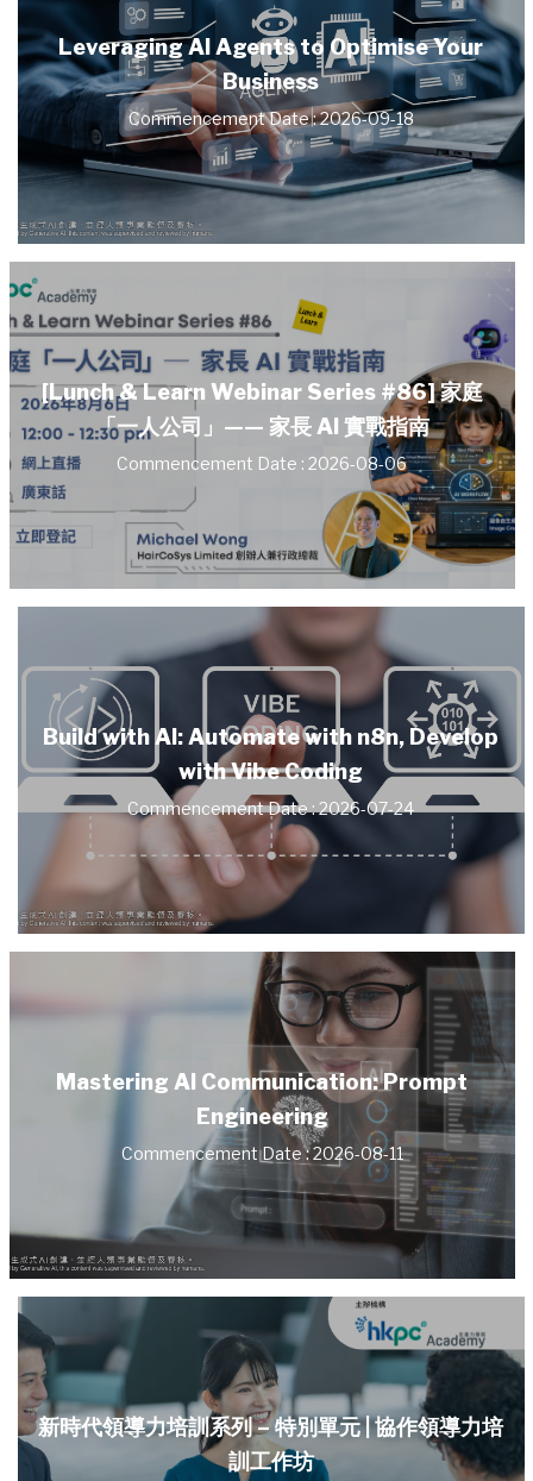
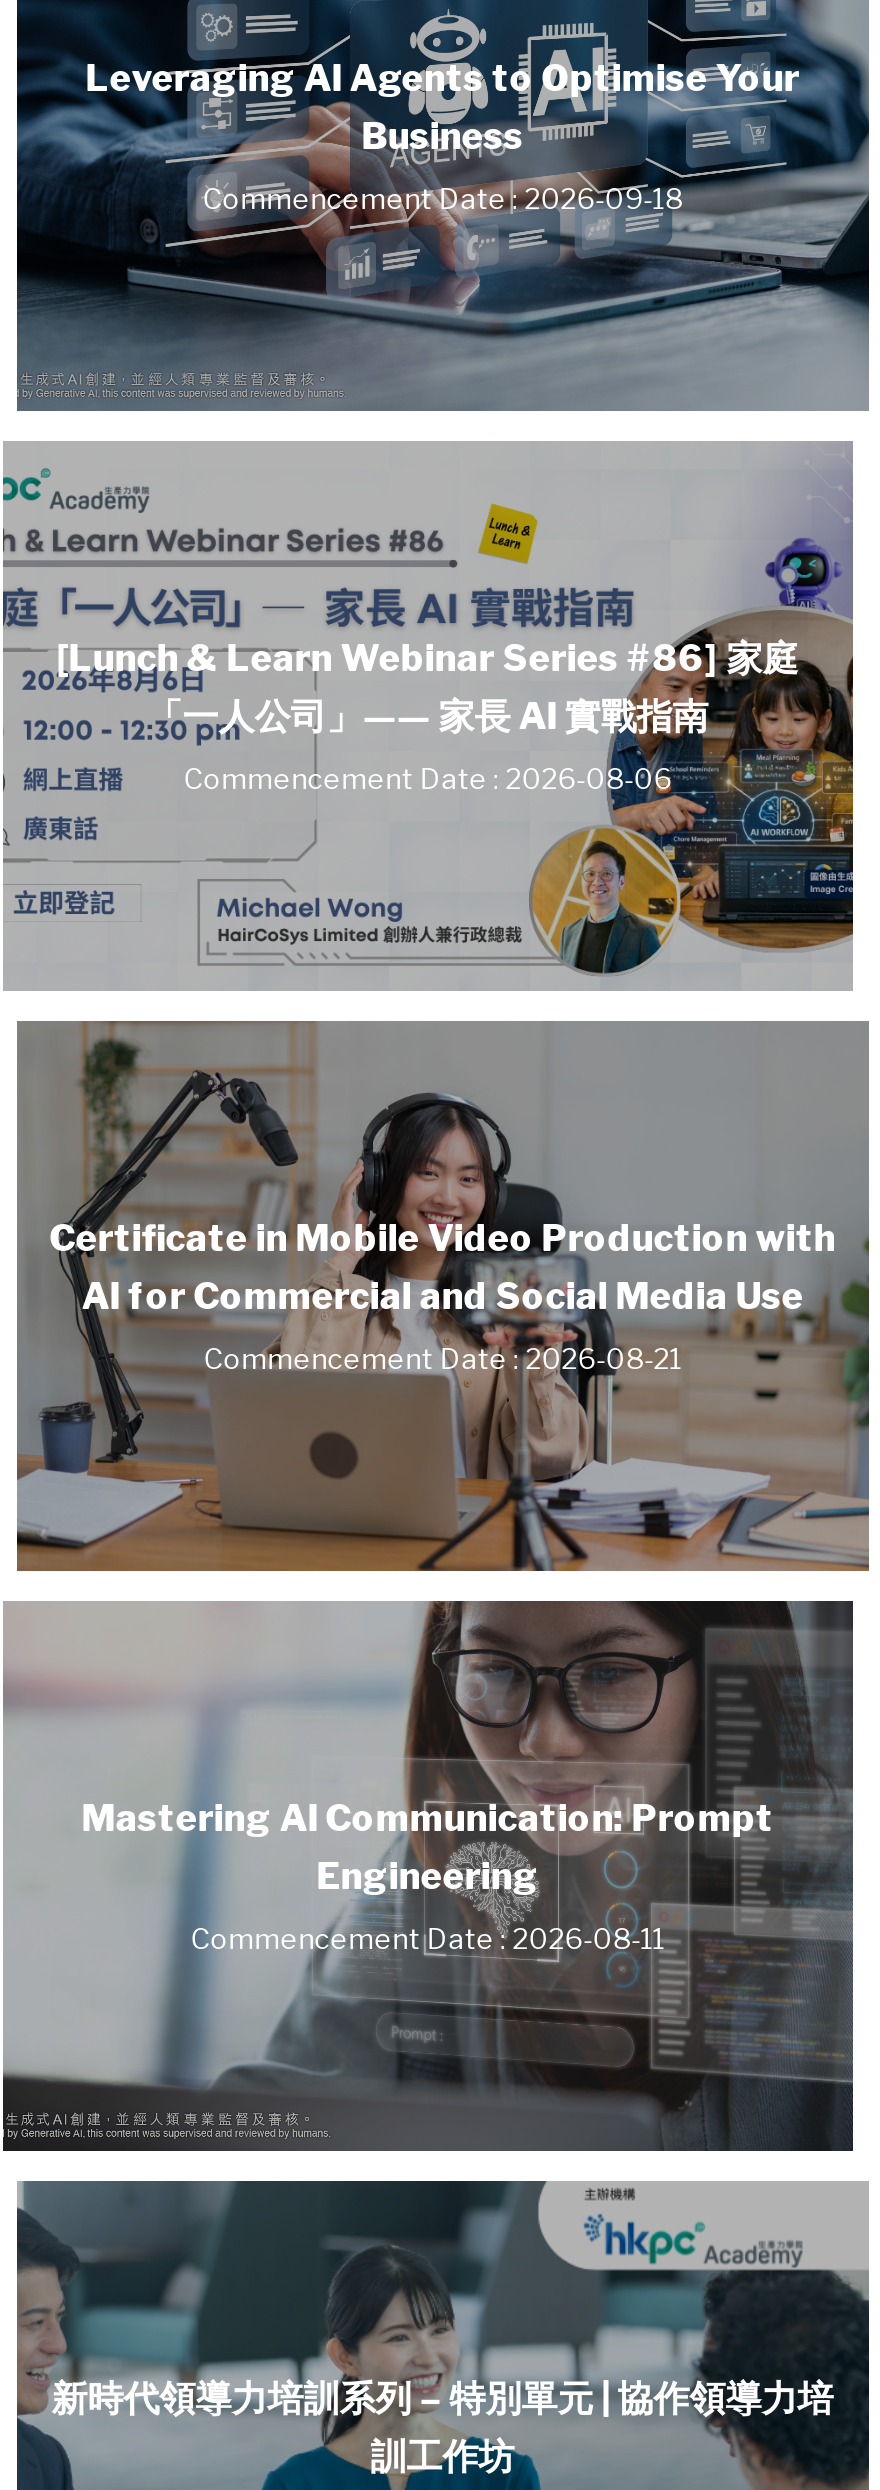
- [image]
- Build with AI: Automate with n8n, Develop
- with Vibe Coding
+ [image]
+ Certificate in Mobile Video Production with
+ AI for Commercial and Social Media Use

- [image]
- Commencement Date : 2026-07-24
+ [image]
+ Commencement Date : 2026-08-21
